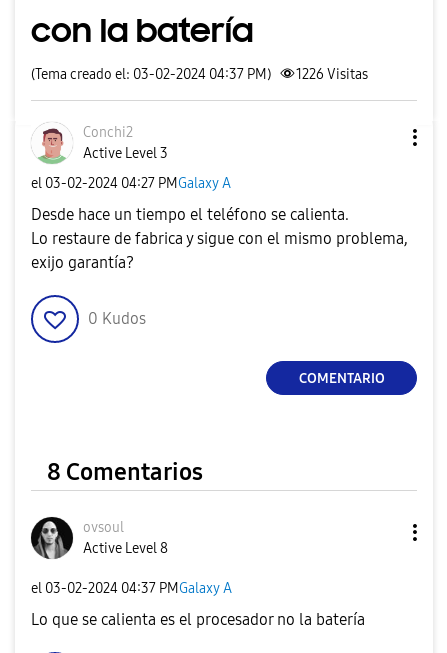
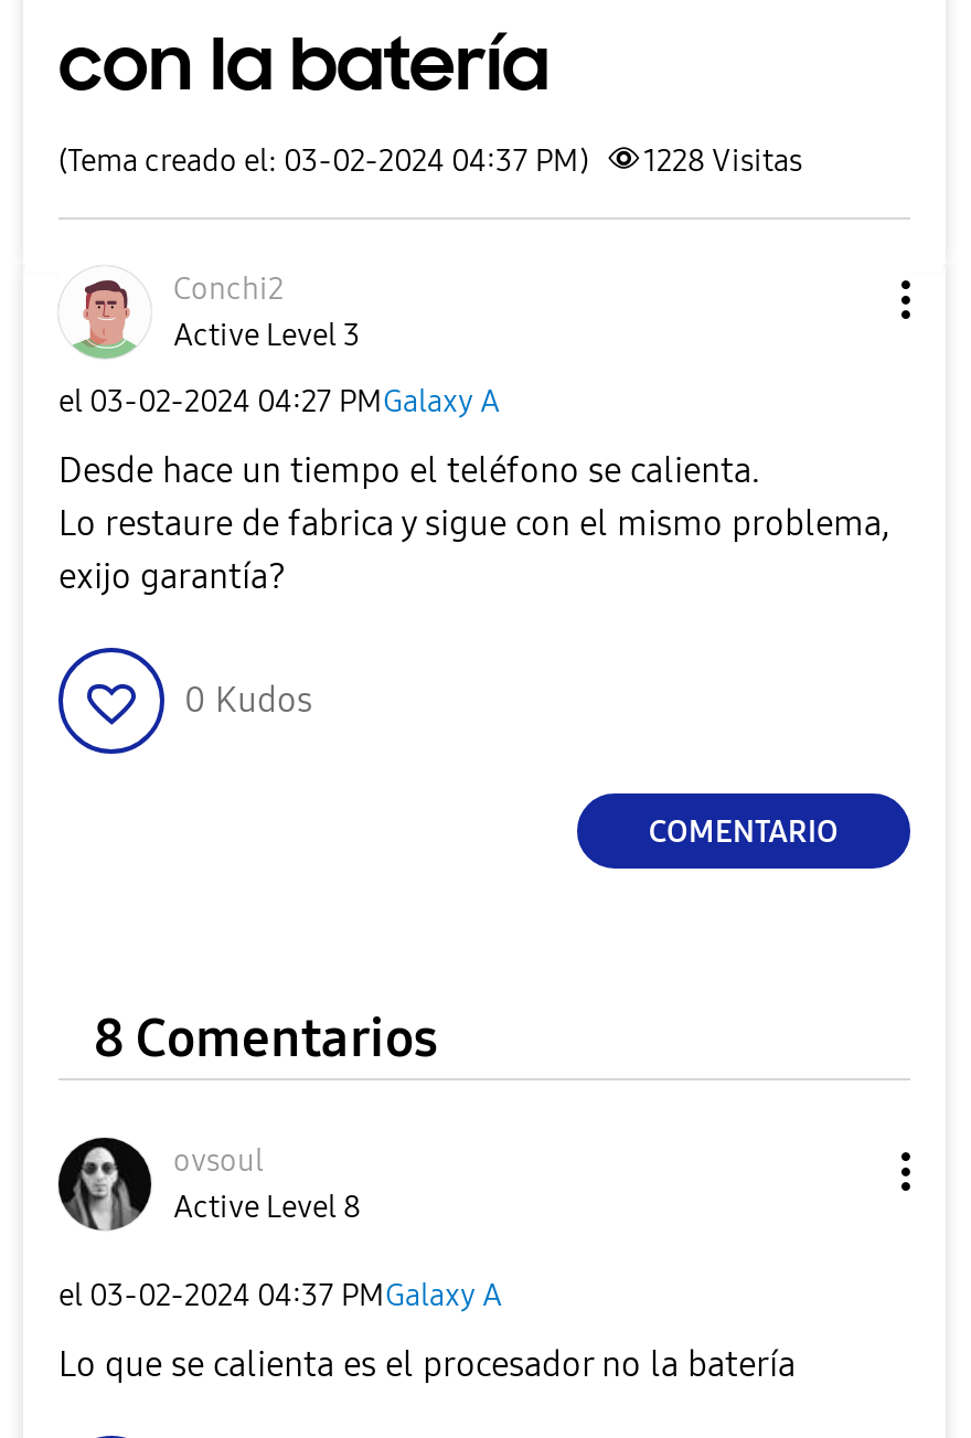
- (Tema creado el: 03-02-2024 04:37 PM) 1226 Visitas
+ (Tema creado el: 03-02-2024 04:37 PM) 1228 Visitas
